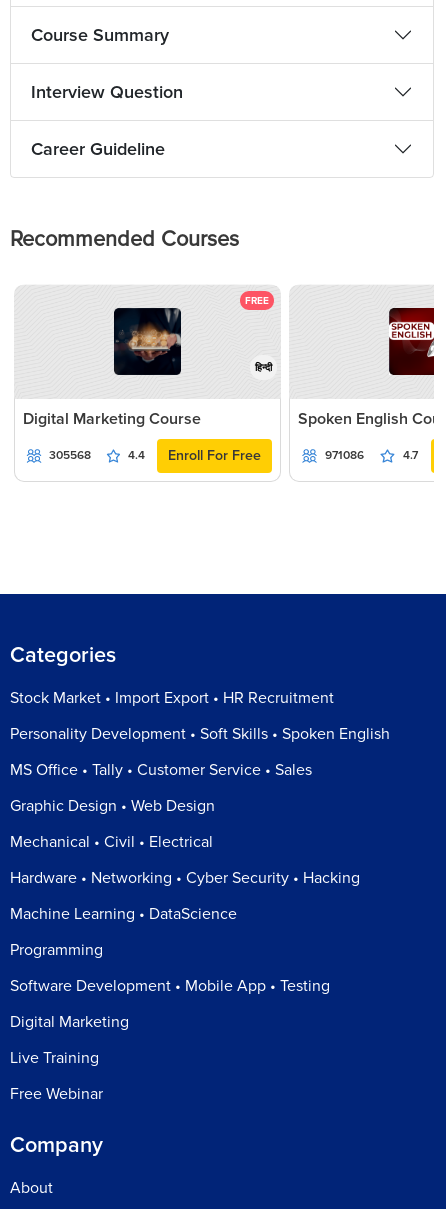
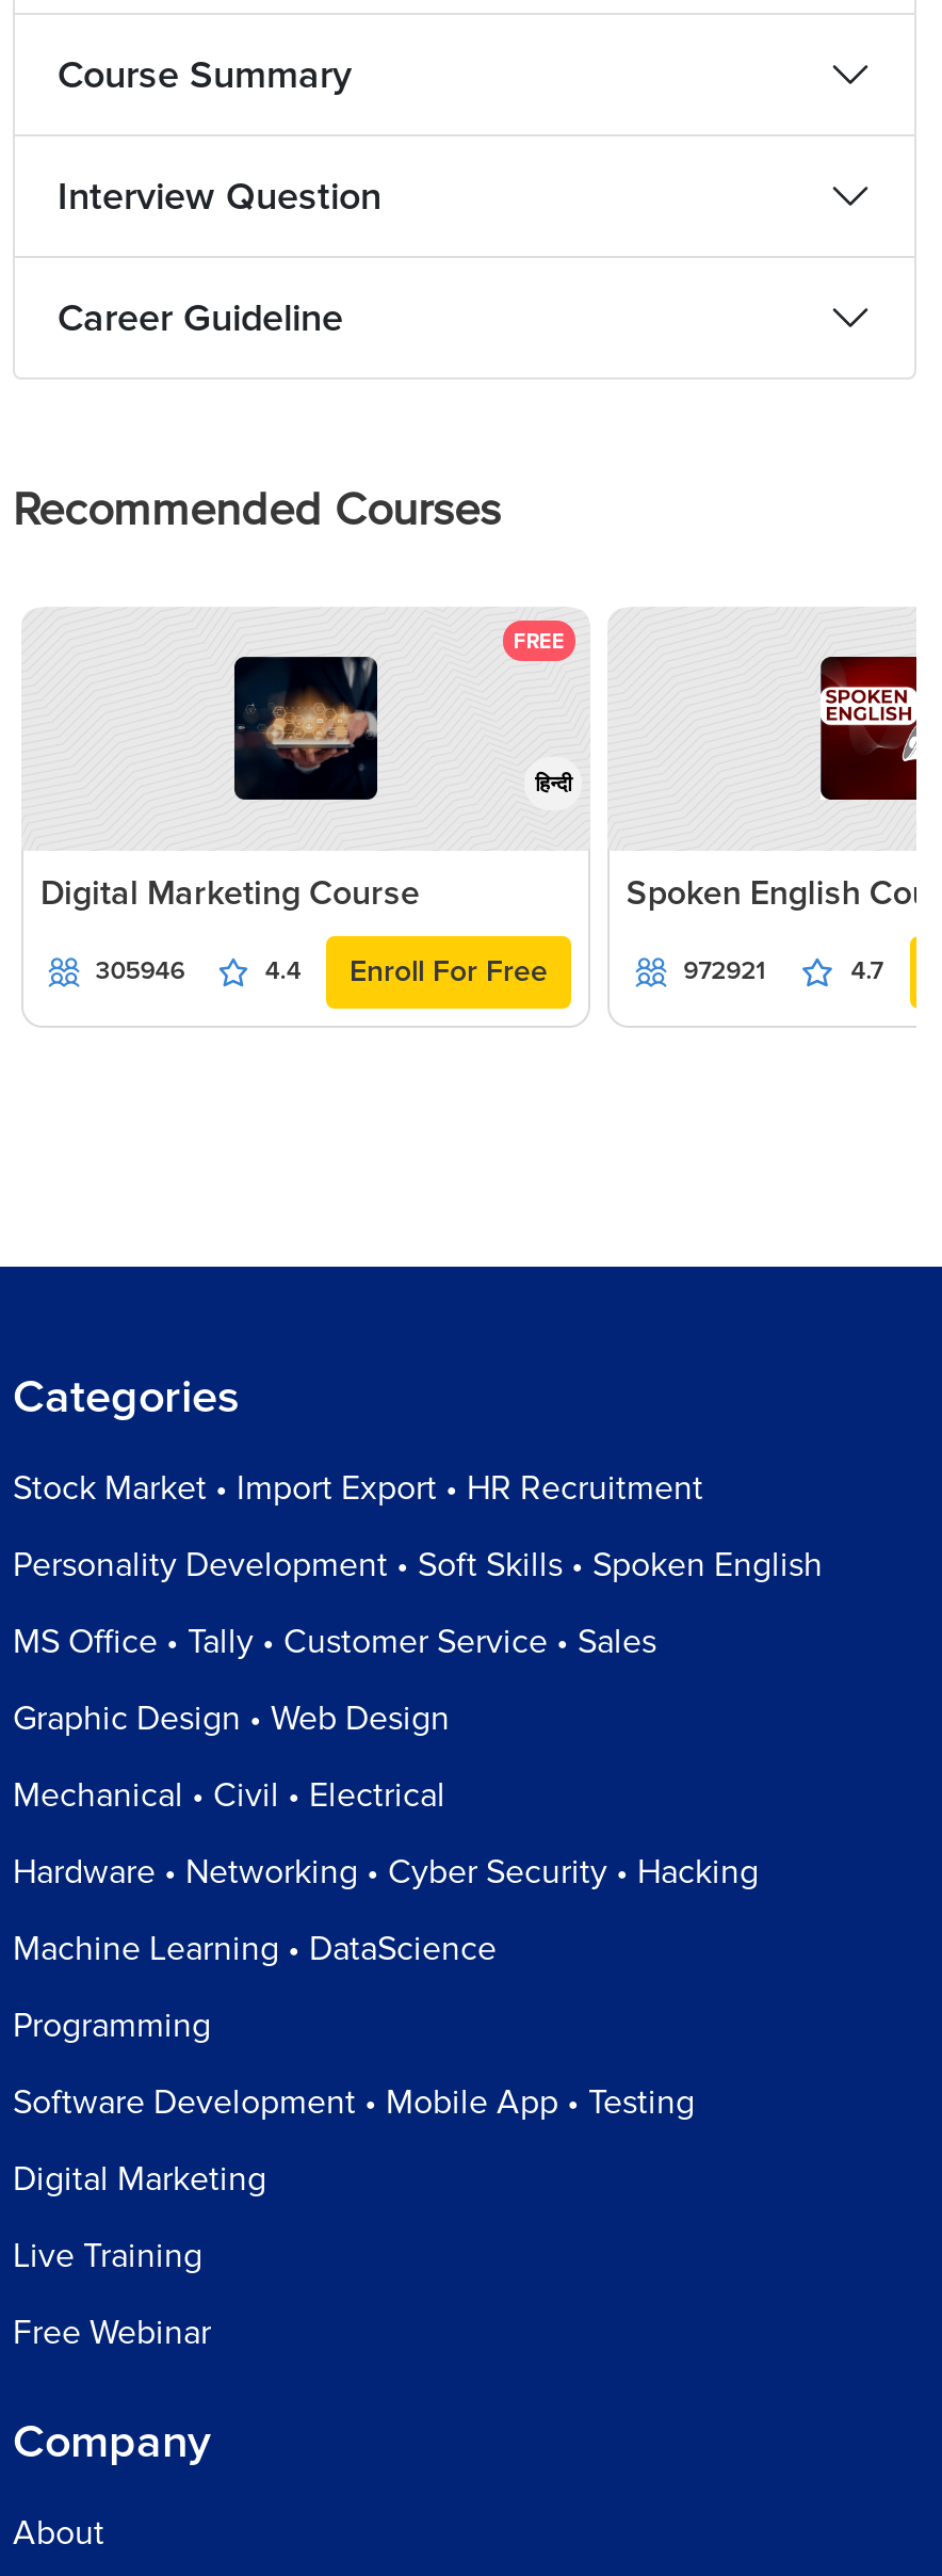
- 305568
+ 305946

- 971086
+ 972921
